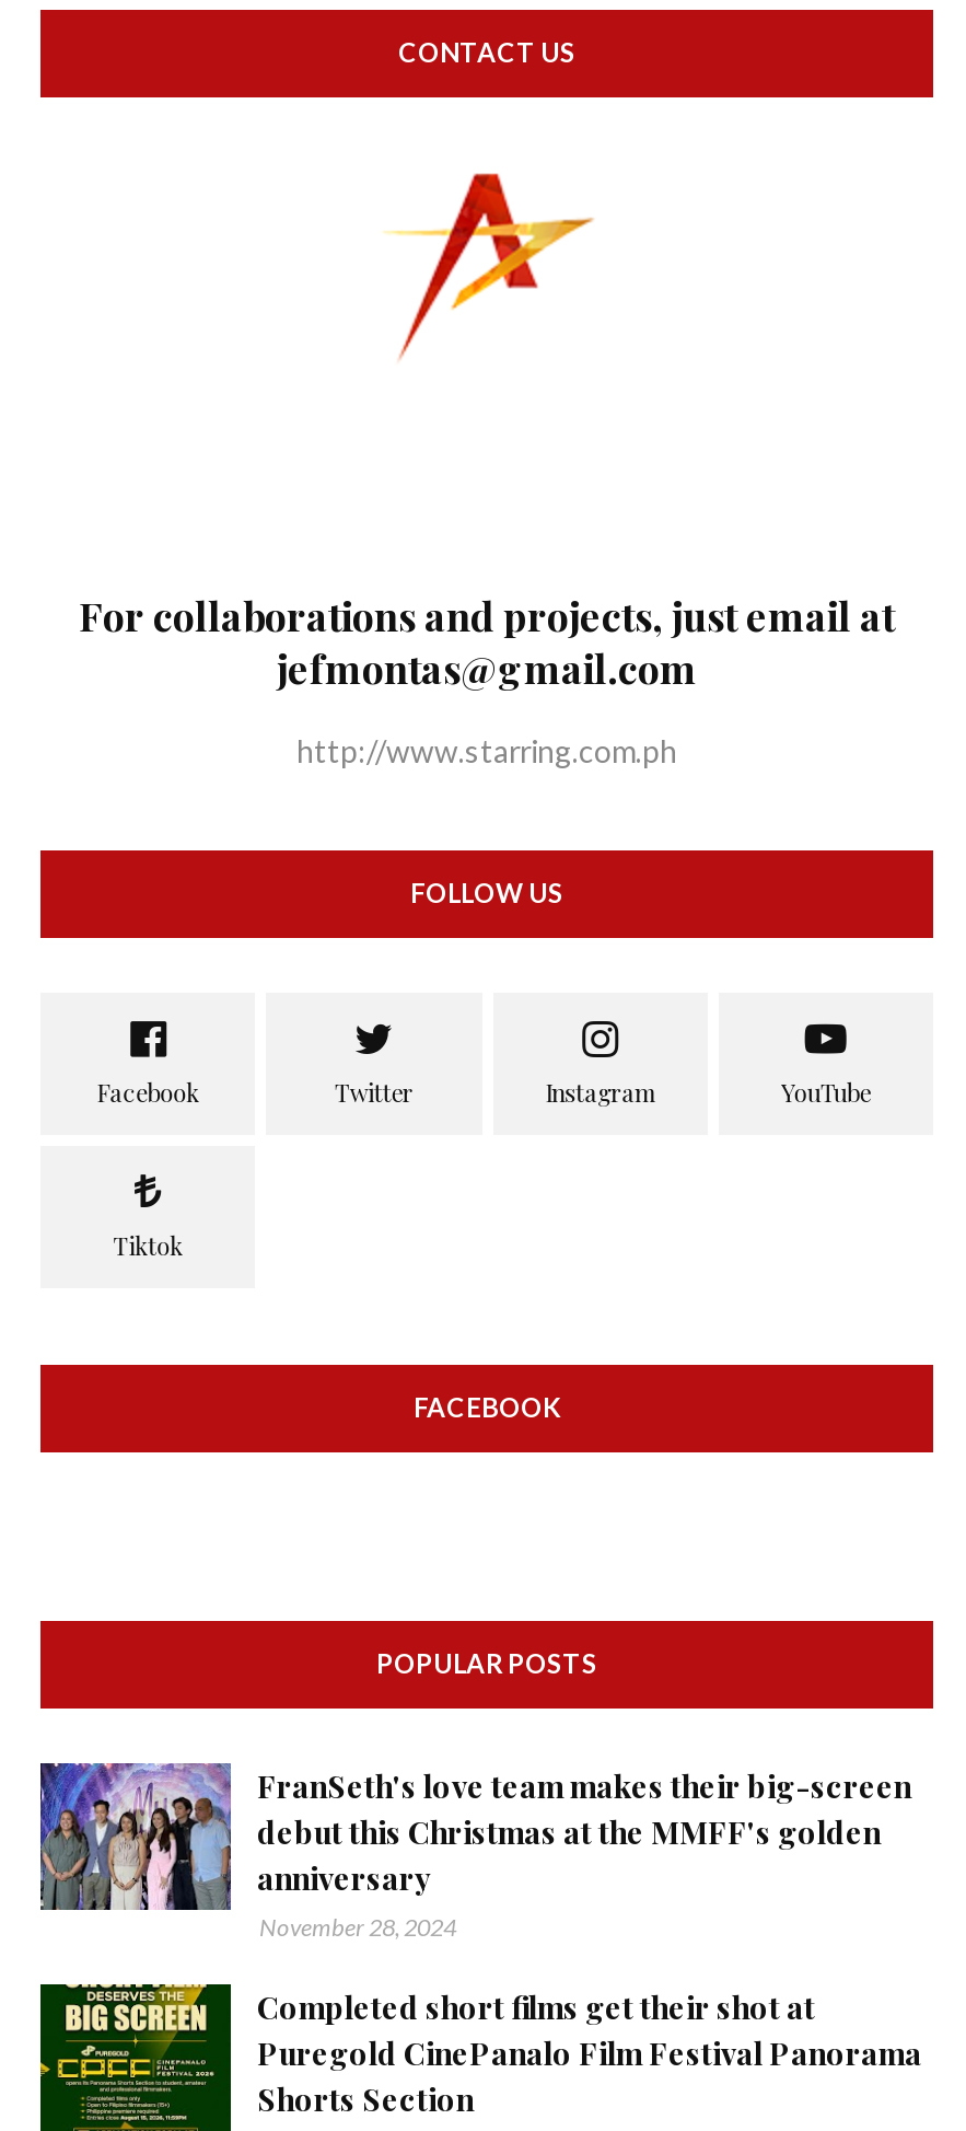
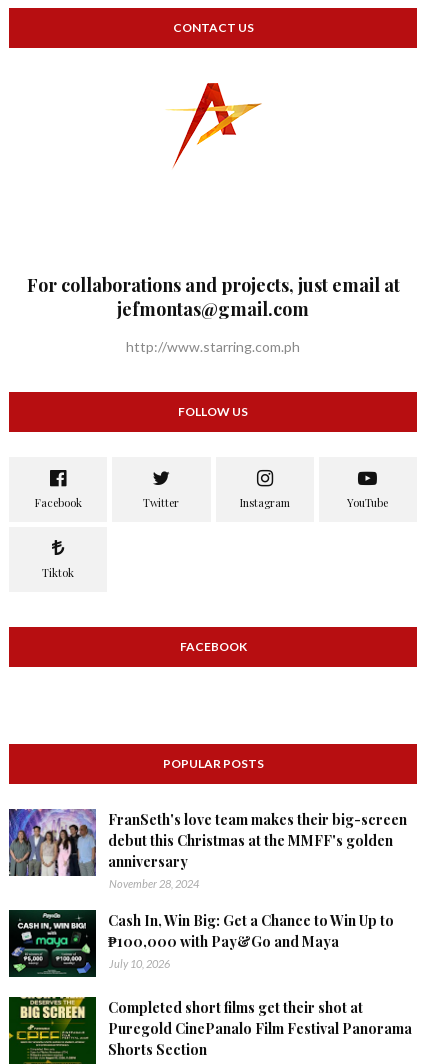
+ [image]
+ Cash In, Win Big: Get a Chance to Win Up to
+ ₱100,000 with Pay&Go and Maya
+ July 10, 2026
